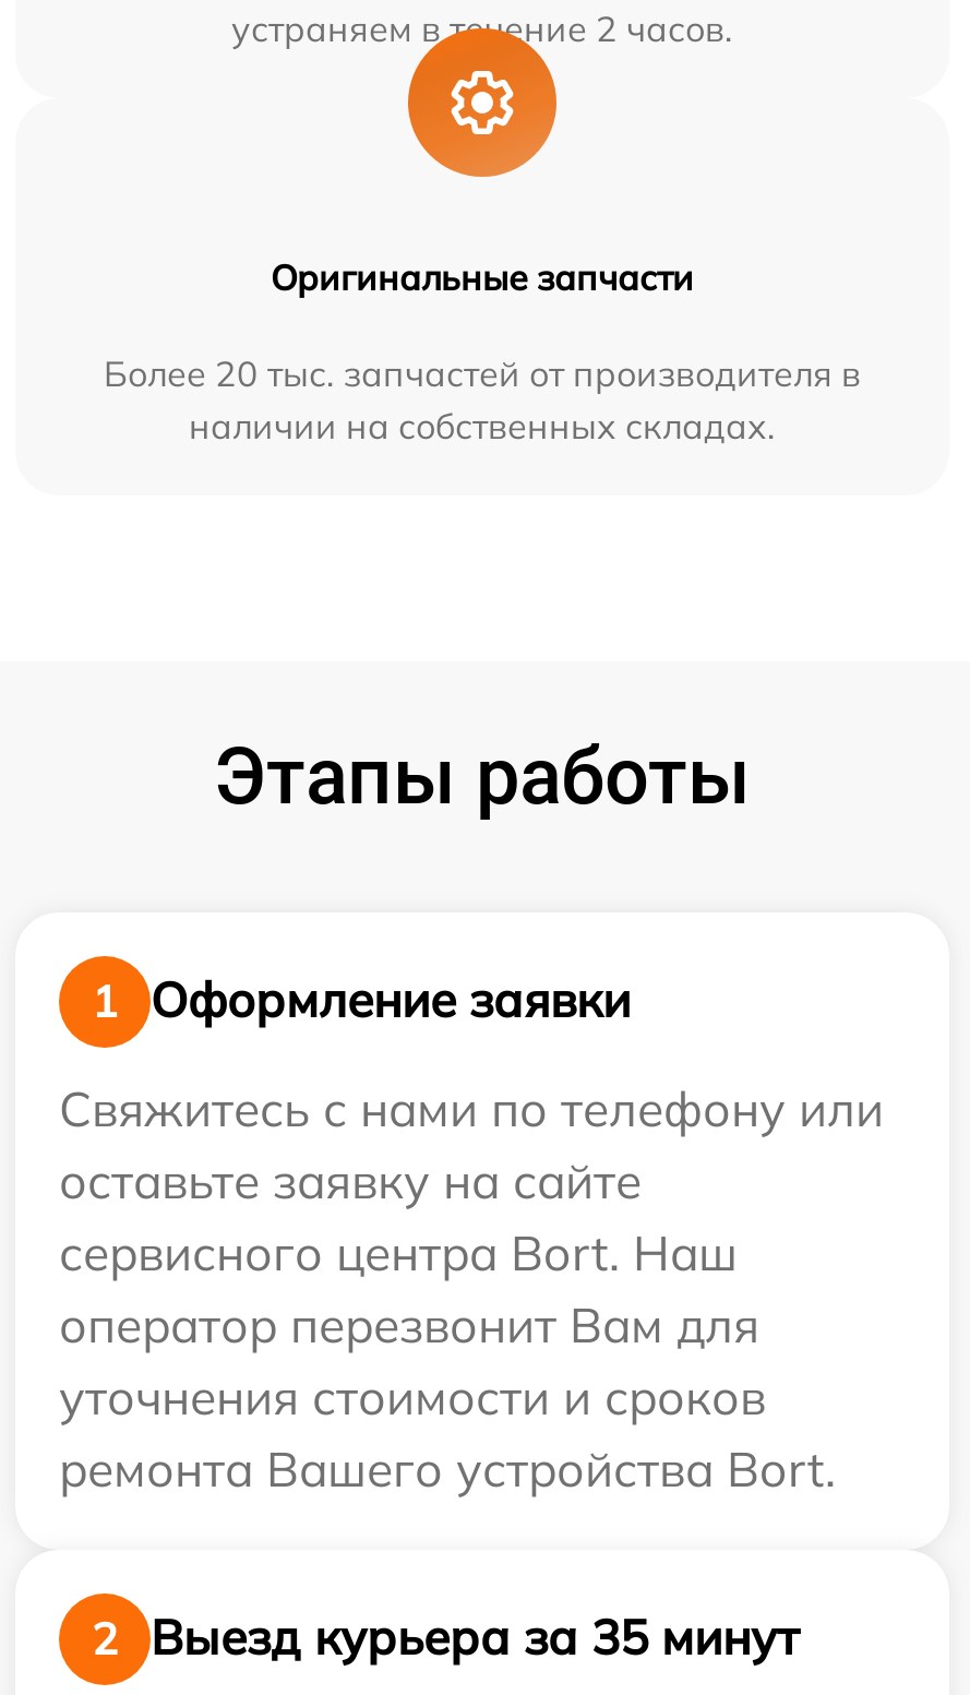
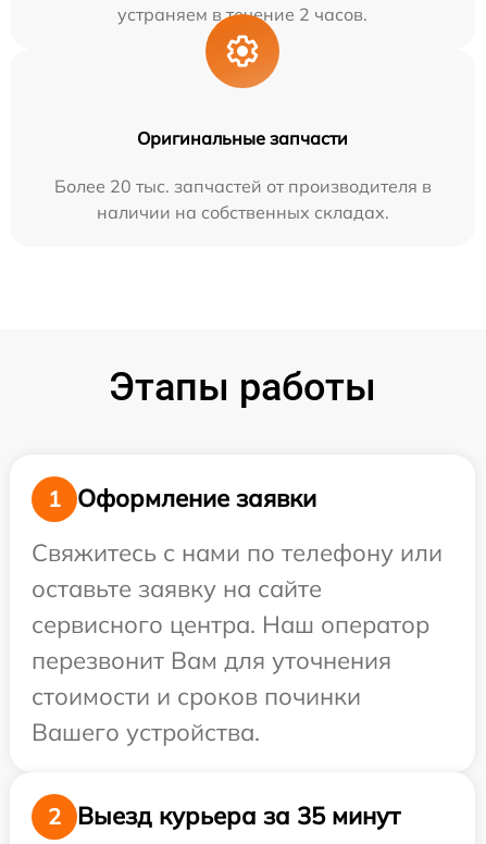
- сервисного центра Bort. Наш
- оператор перезвонит Вам для
- уточнения стоимости и сроков
- ремонта Вашего устройства Bort.
+ сервисного центра. Наш оператор
+ перезвонит Вам для уточнения
+ стоимости и сроков починки
+ Вашего устройства.
